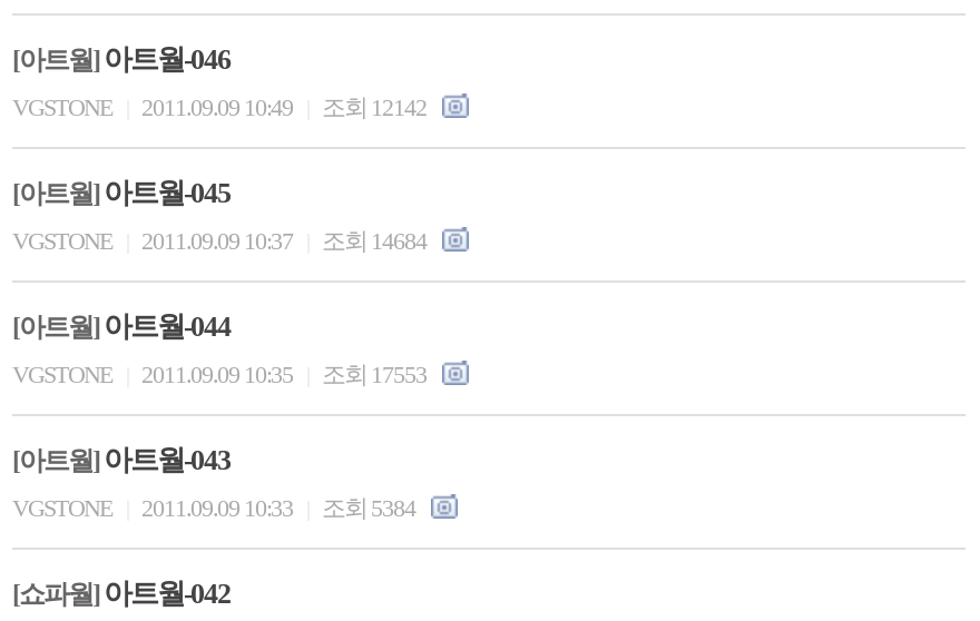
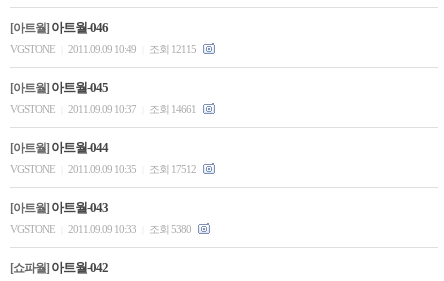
- VGSTONE 2011.09.09 10:49 조회 12142
+ VGSTONE 2011.09.09 10:49 조회 12115

- VGSTONE 2011.09.09 10:37 조회 14684
+ VGSTONE 2011.09.09 10:37 조회 14661

- VGSTONE 2011.09.09 10:35 조회 17553
+ VGSTONE 2011.09.09 10:35 조회 17512

- VGSTONE 2011.09.09 10:33 조회 5384
+ VGSTONE 2011.09.09 10:33 조회 5380
